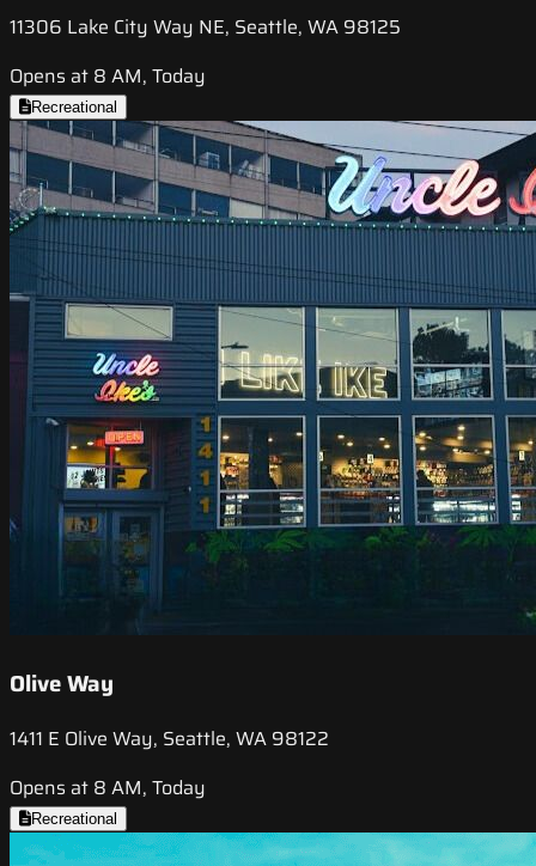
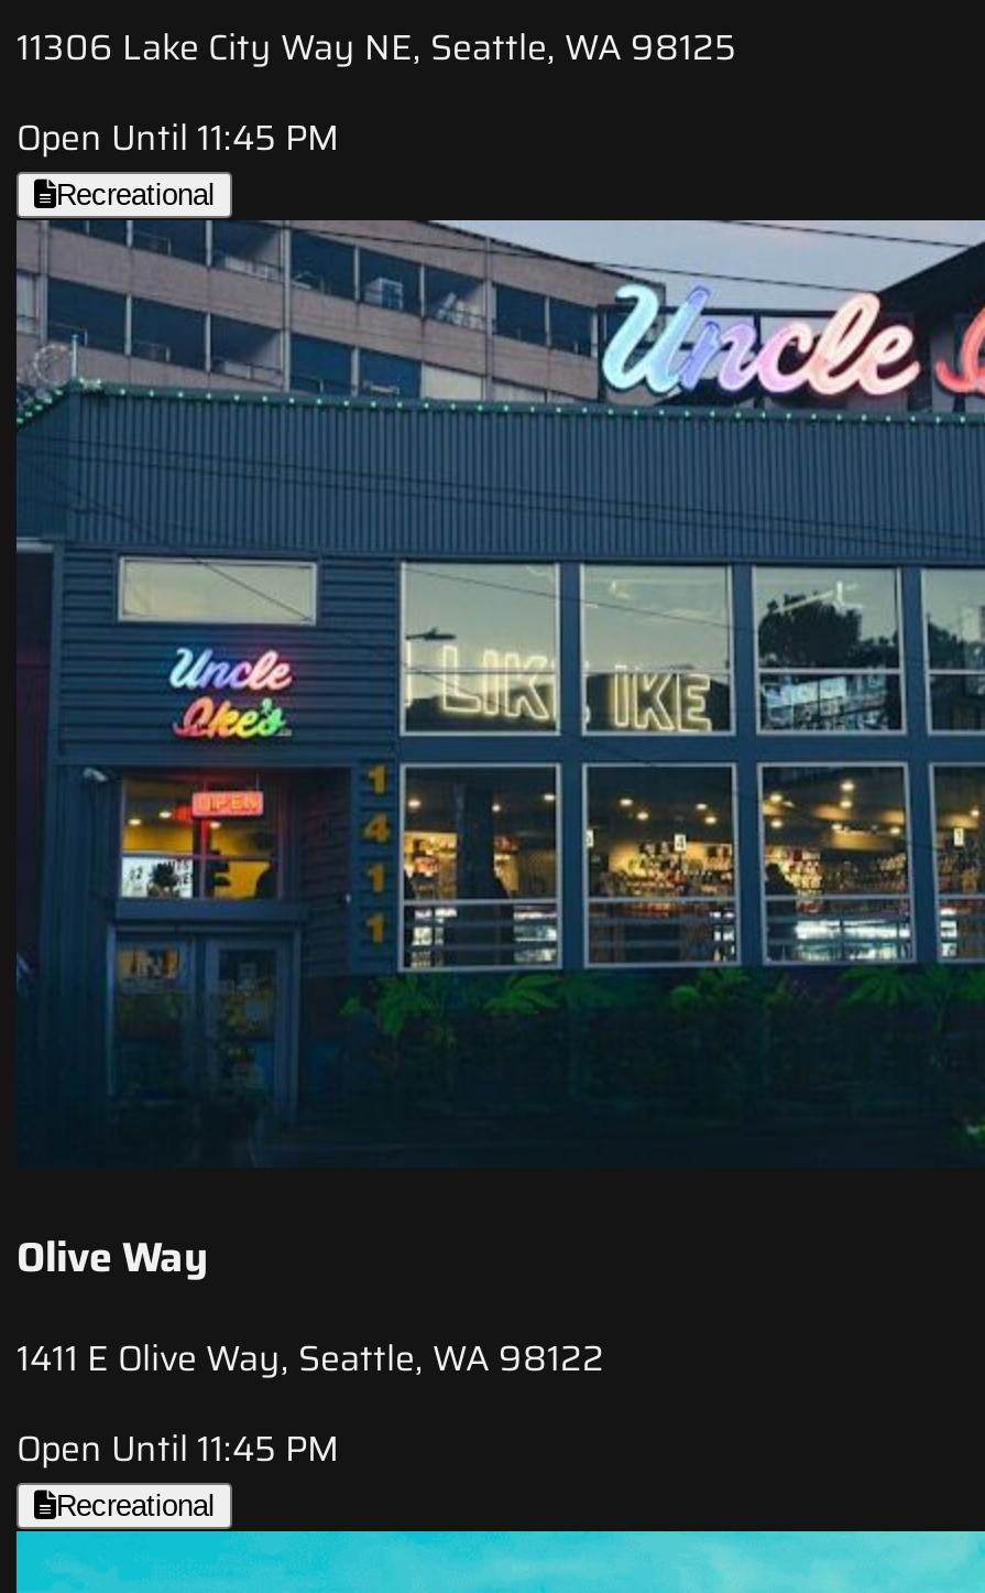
- Opens at 8 AM, Today
+ Open Until 11:45 PM

- Opens at 8 AM, Today
+ Open Until 11:45 PM
